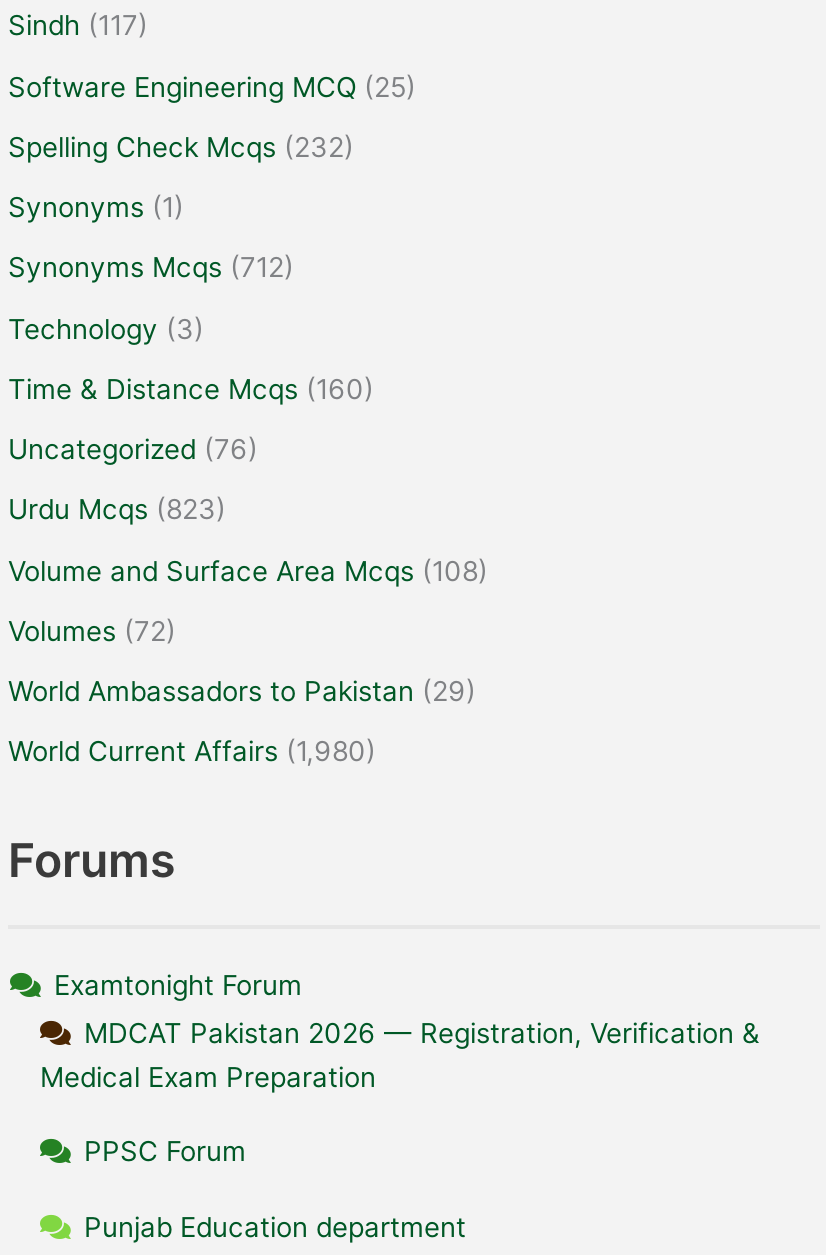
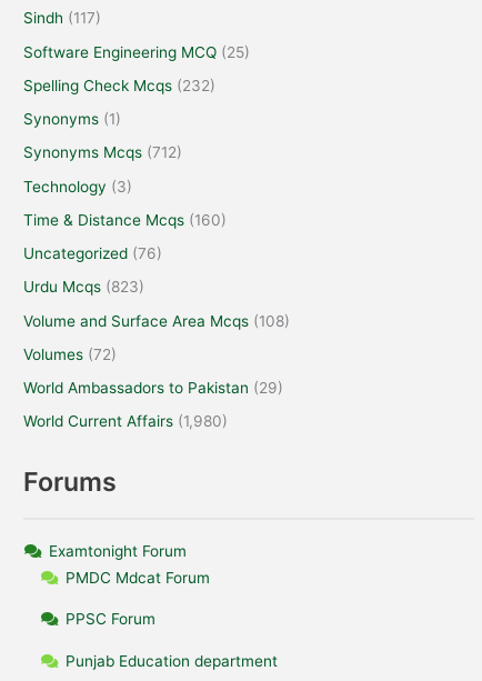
- MDCAT Pakistan 2026 — Registration, Verification &
- Medical Exam Preparation
+ PMDC Mdcat Forum
